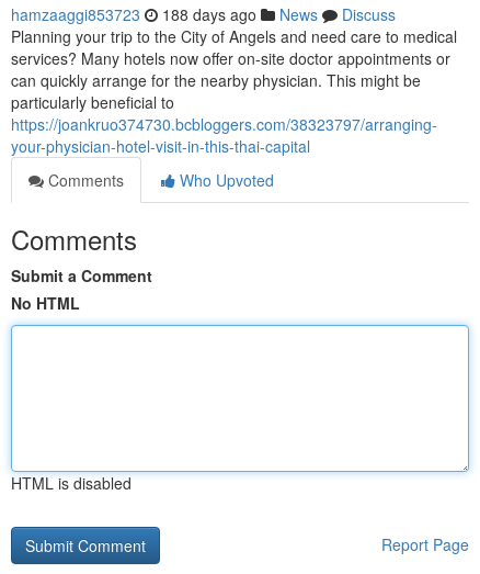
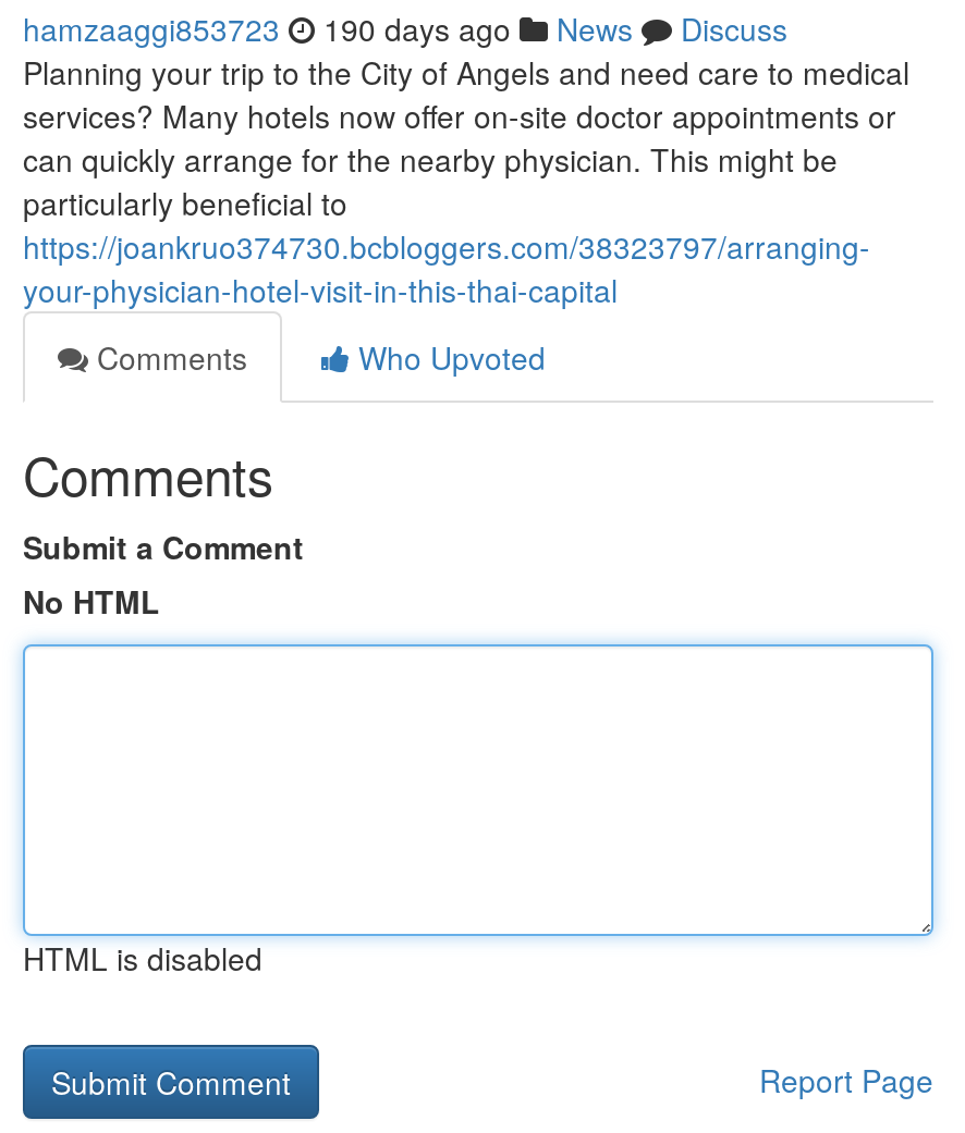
- hamzaaggi853723 188 days ago News Discuss
+ hamzaaggi853723 190 days ago News Discuss
